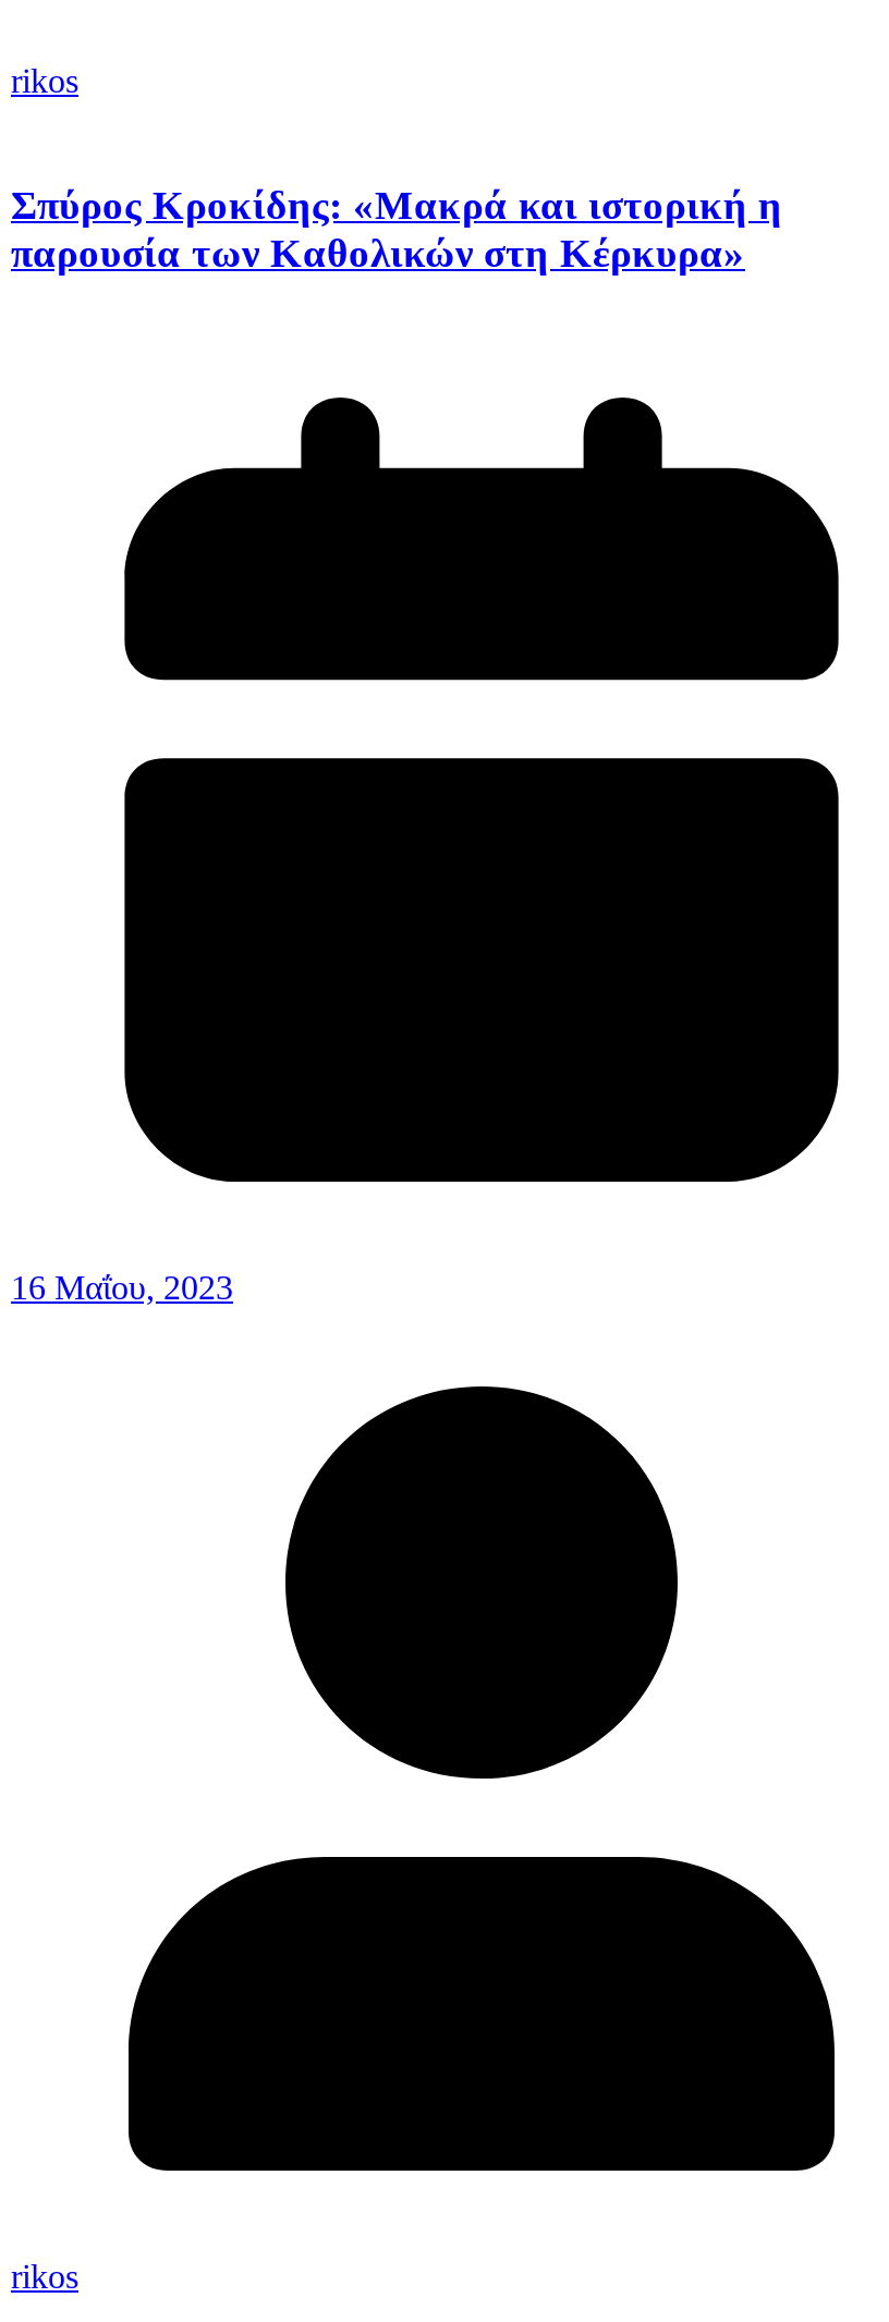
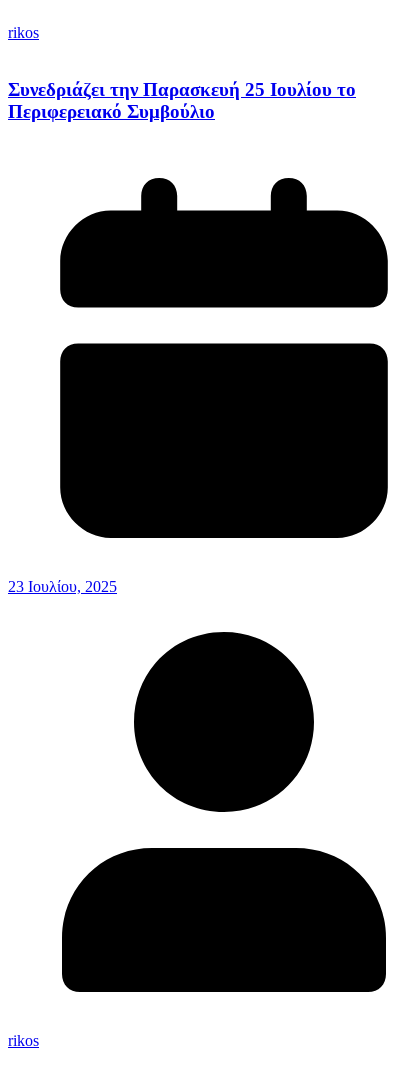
- Σπύρος Κροκίδης: «Μακρά και ιστορική η
- παρουσία των Καθολικών στη Κέρκυρα»
+ Συνεδριάζει την Παρασκευή 25 Ιουλίου το
+ Περιφερειακό Συμβούλιο

- 16 Μαΐου, 2023
+ 23 Ιουλίου, 2025
